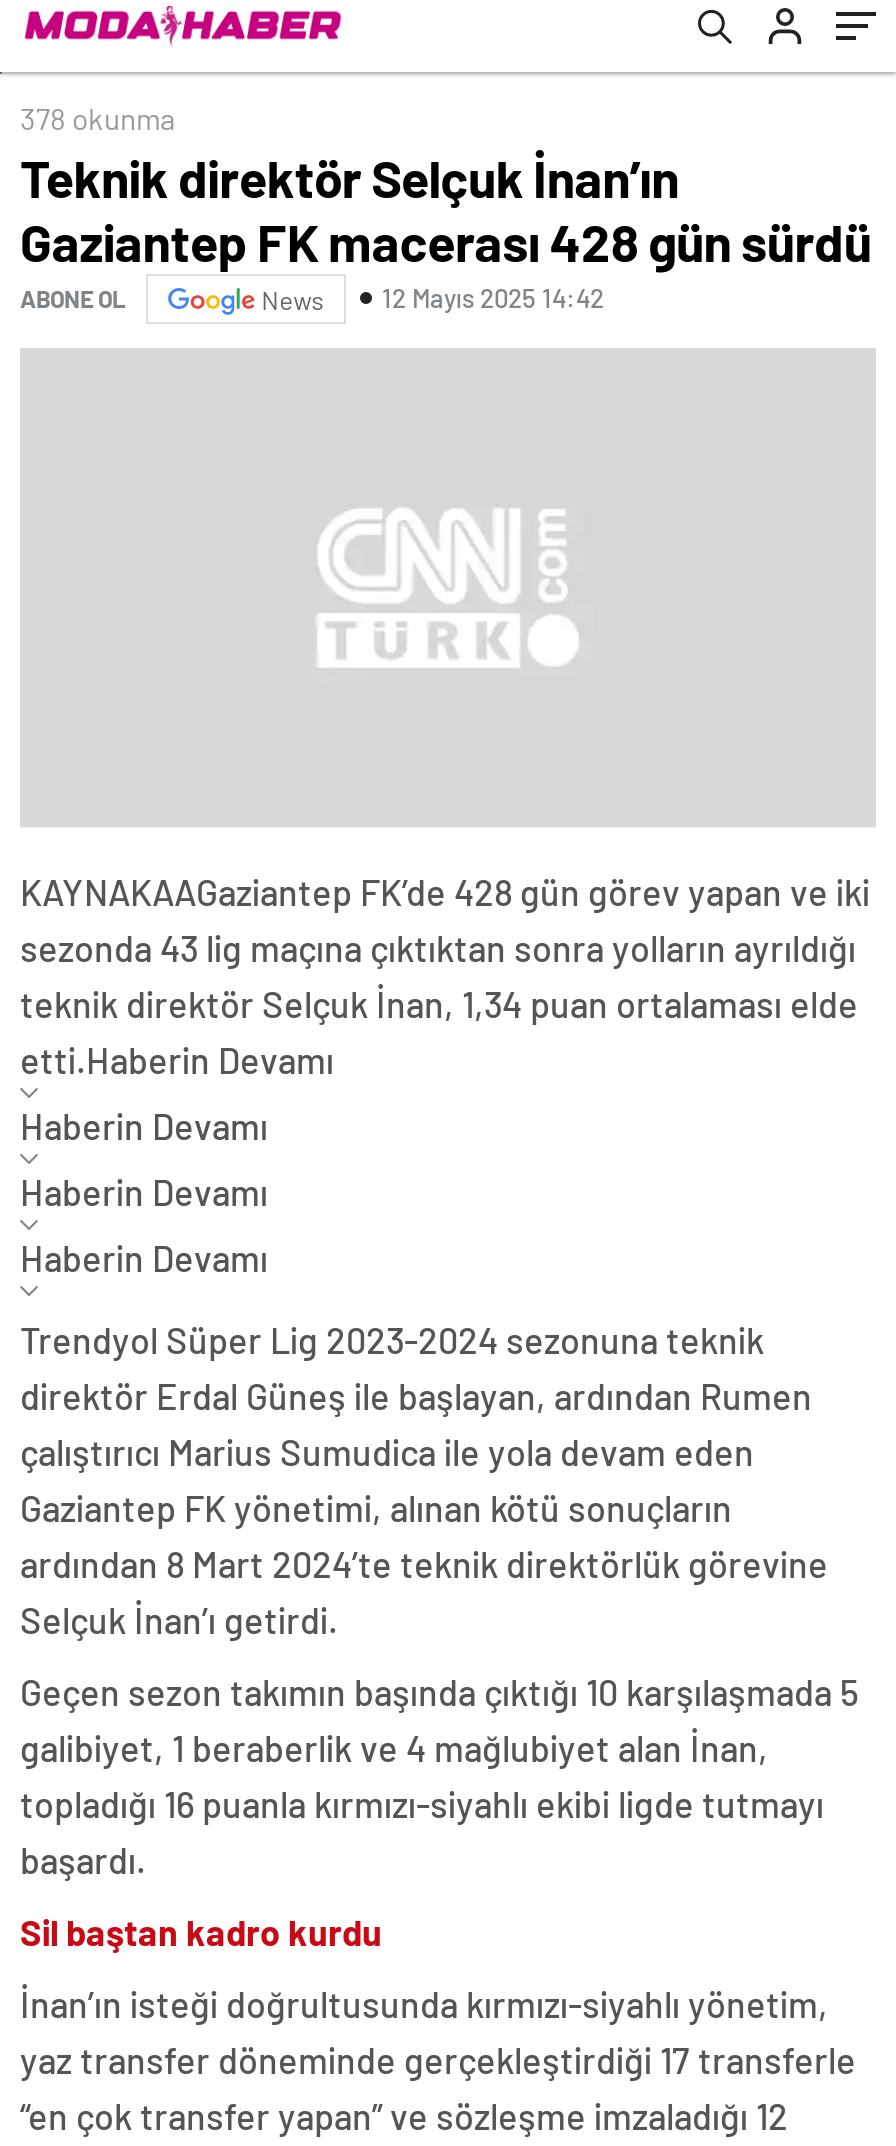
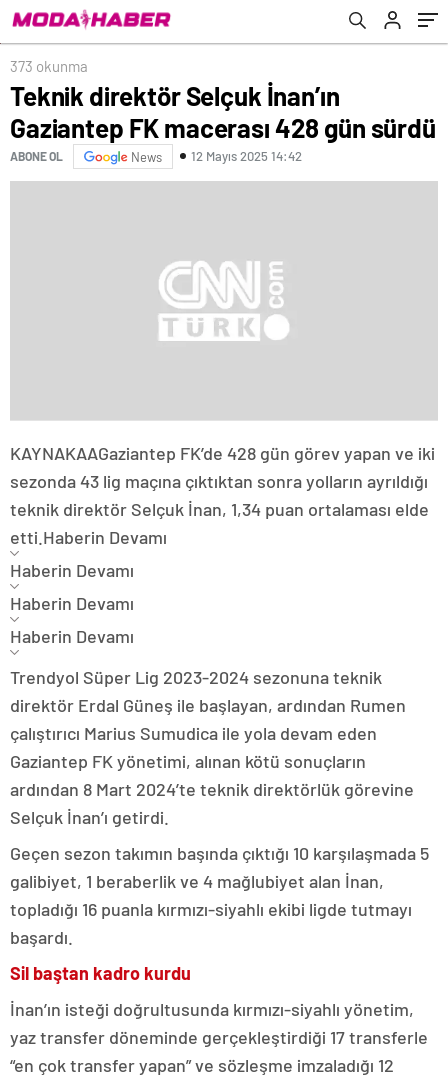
- 378 okunma
+ 373 okunma
